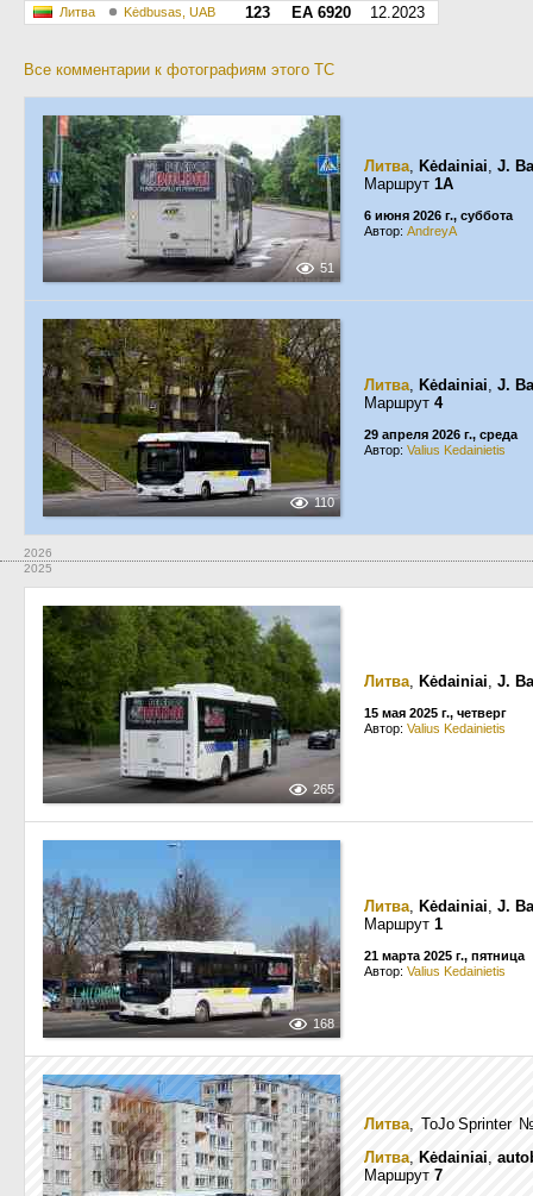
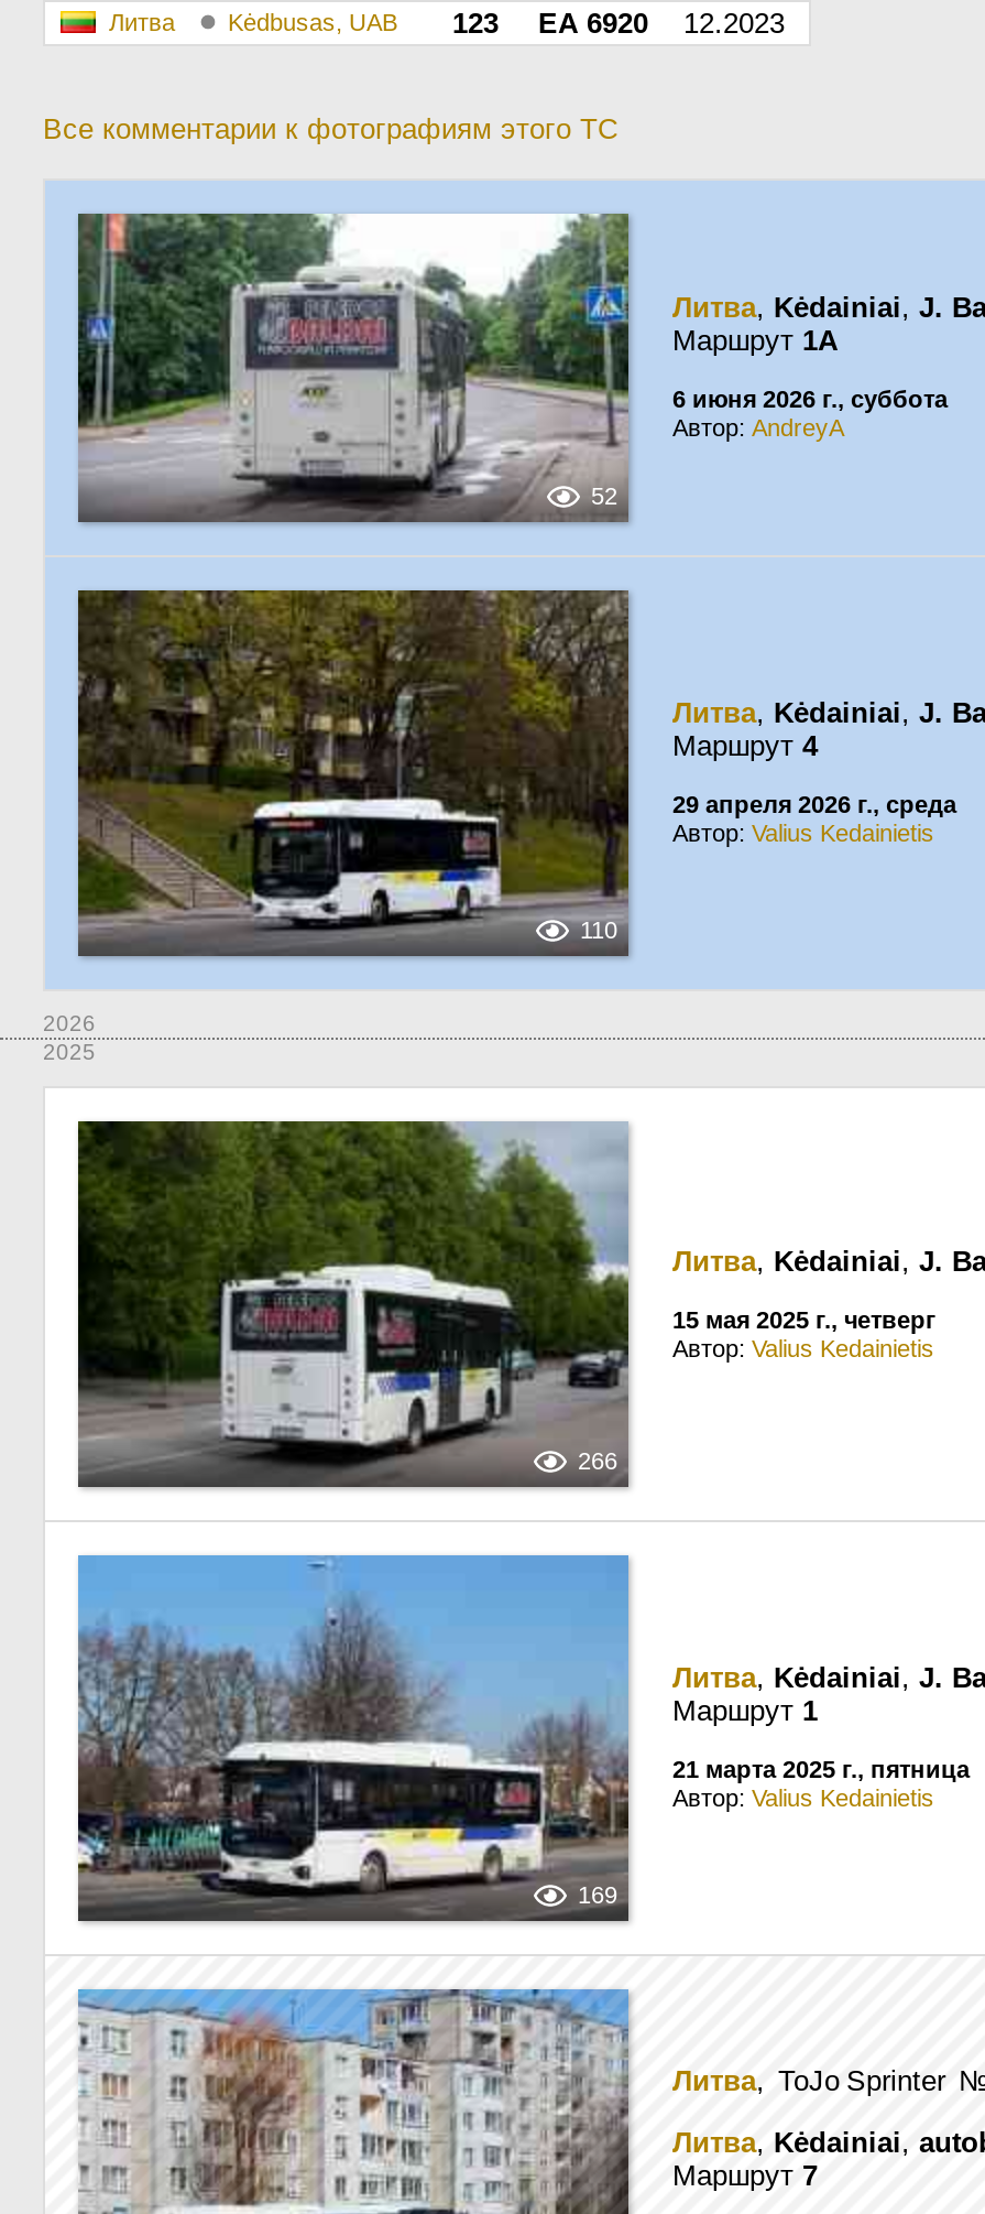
- 51
+ 52

- 265
+ 266

- 168
+ 169
